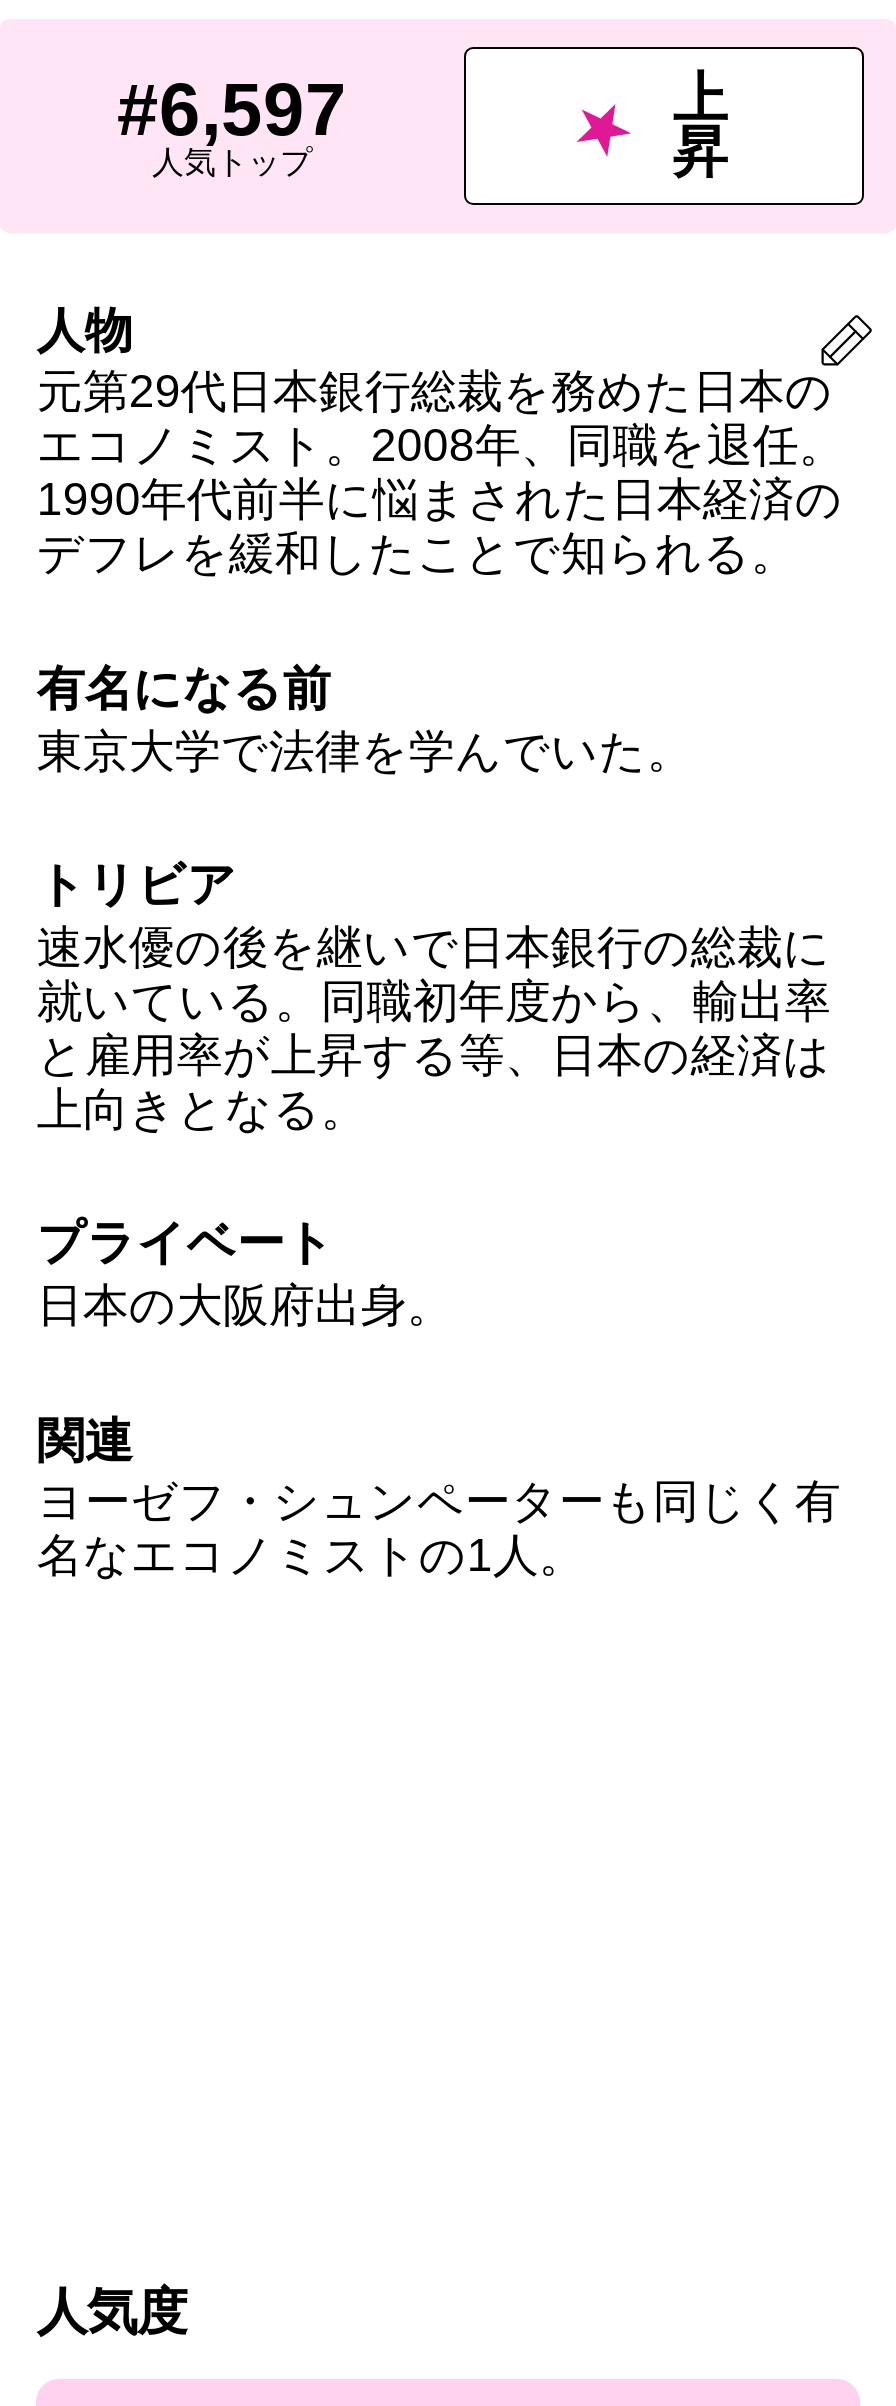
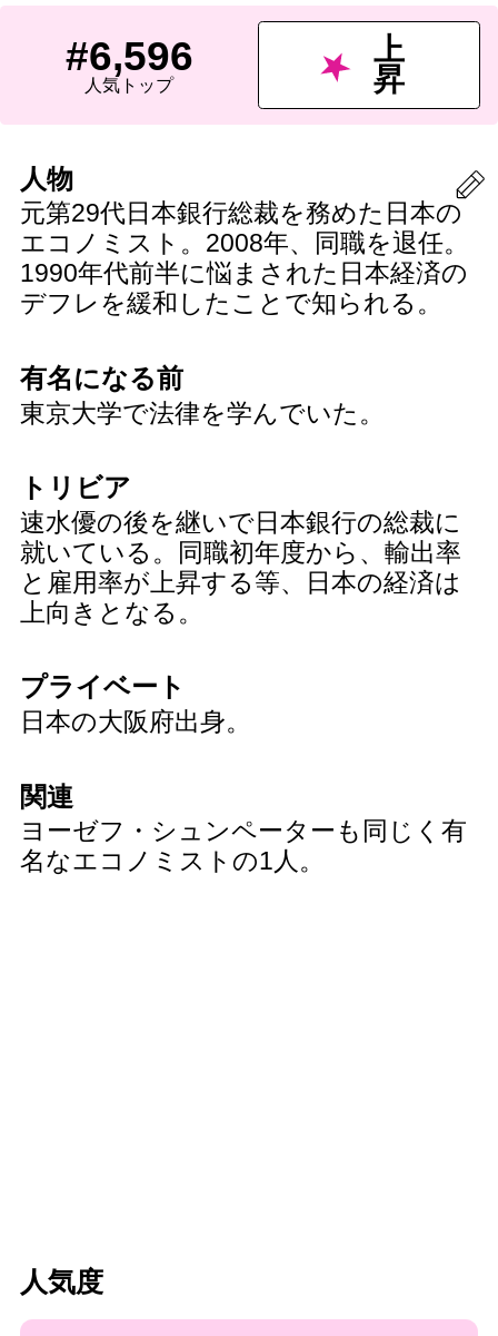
- #6,597
+ #6,596
